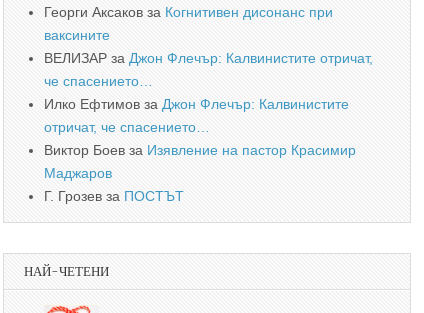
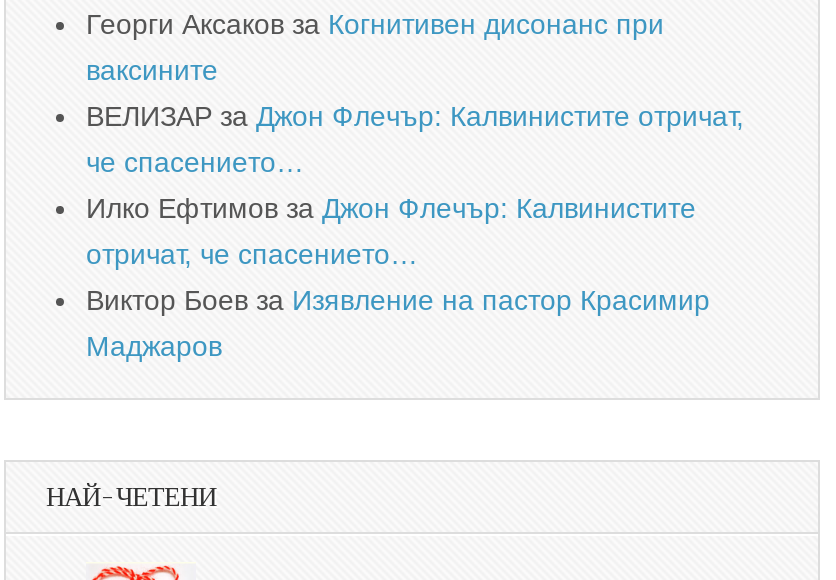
- Г. Грозев за ПОСТЪТ
